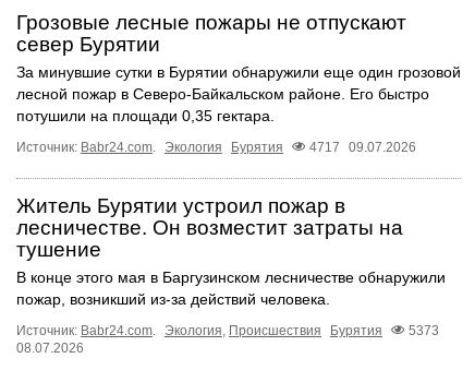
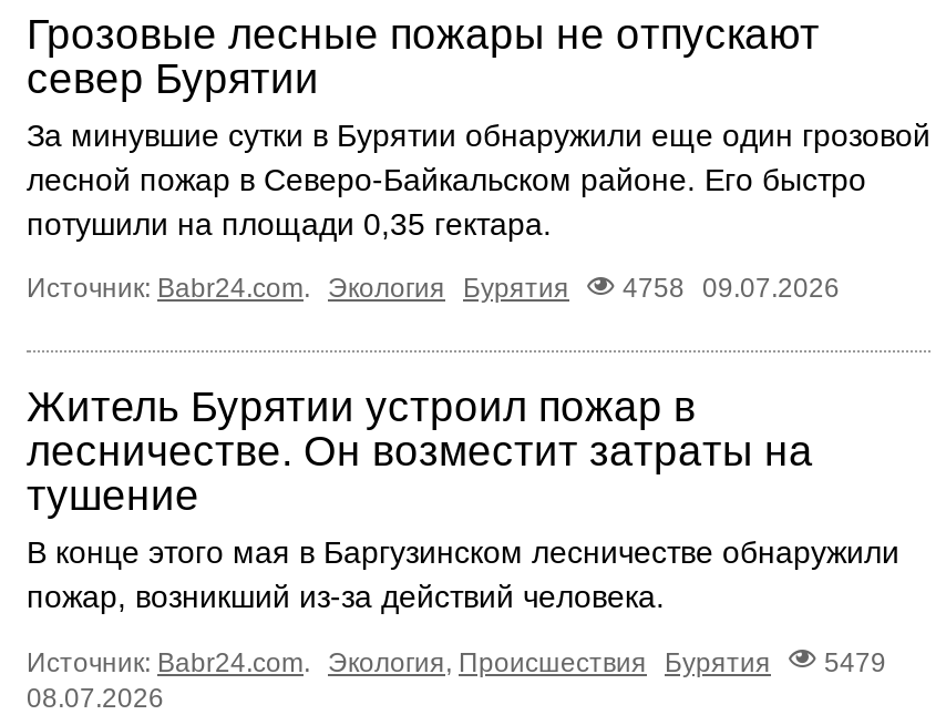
- Источник: Babr24.com. Экология Бурятия 4717 09.07.2026
+ Источник: Babr24.com. Экология Бурятия 4758 09.07.2026

- Источник: Babr24.com. Экология, Происшествия Бурятия 5373
+ Источник: Babr24.com. Экология, Происшествия Бурятия 5479
